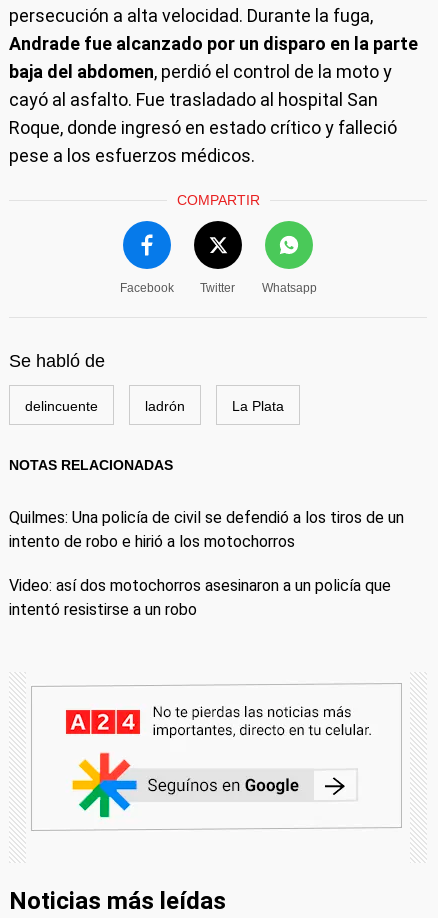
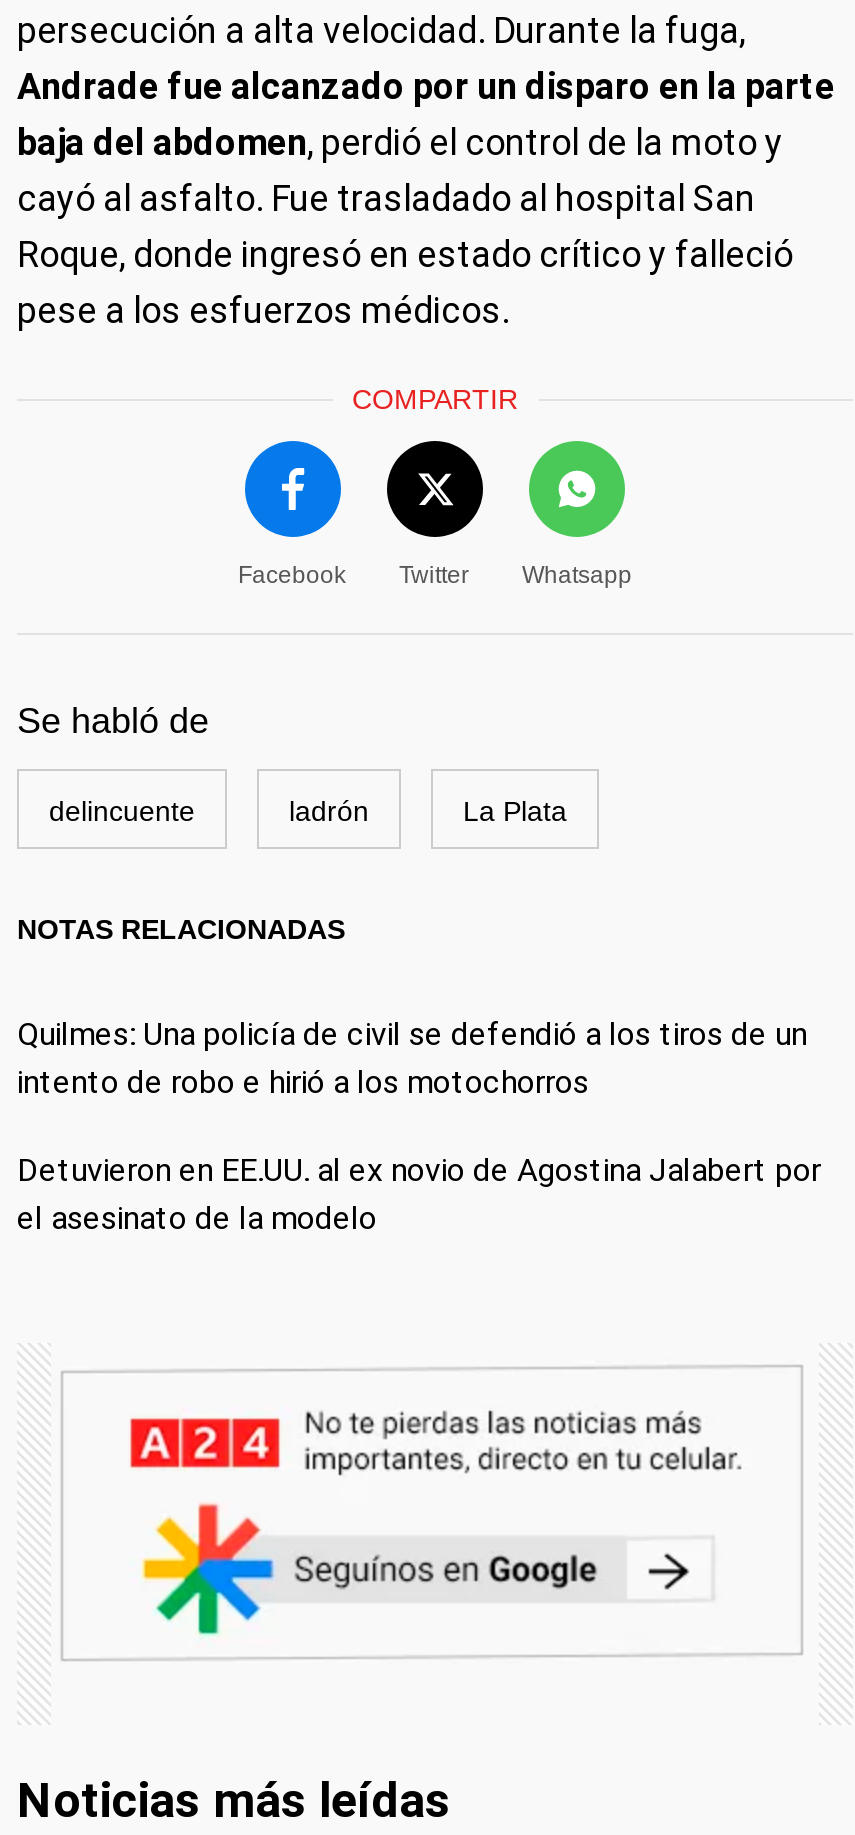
- Video: así dos motochorros asesinaron a un policía que
- intentó resistirse a un robo
+ Detuvieron en EE.UU. al ex novio de Agostina Jalabert por
+ el asesinato de la modelo
